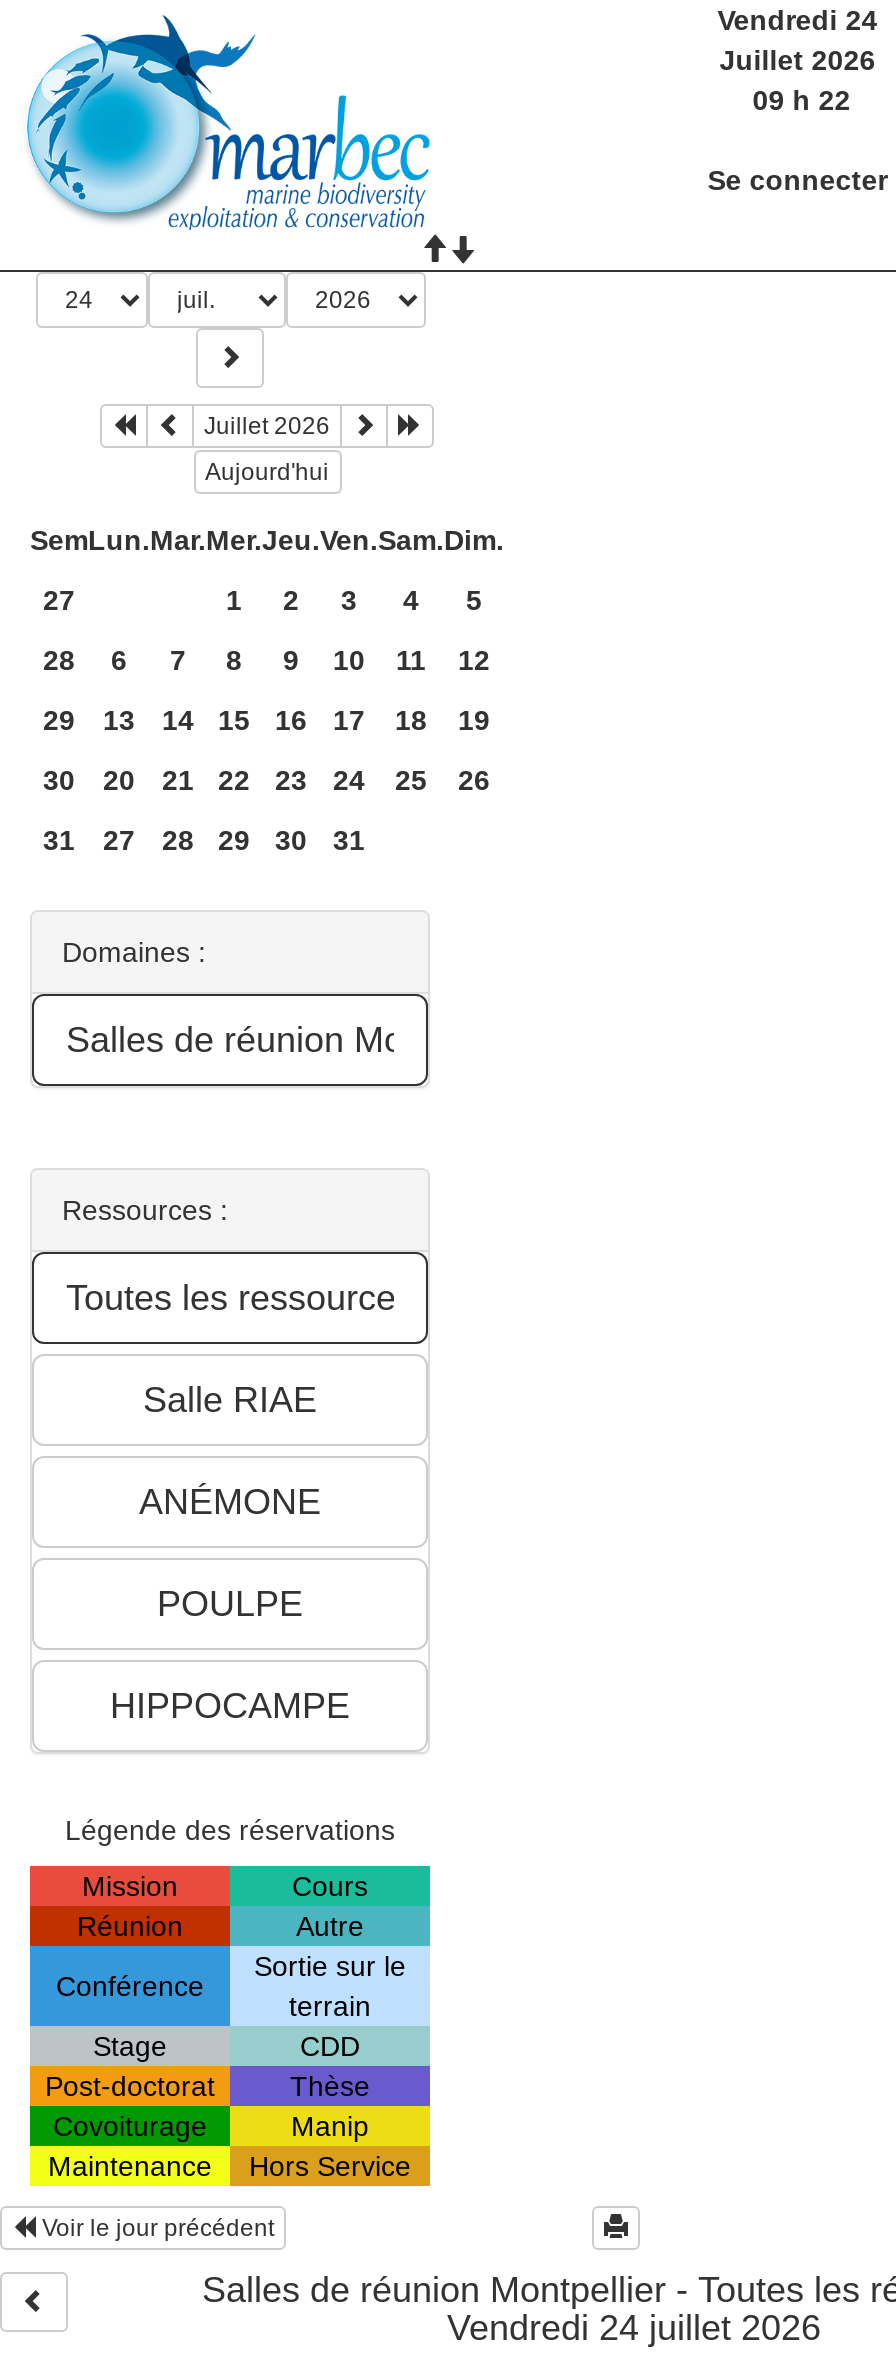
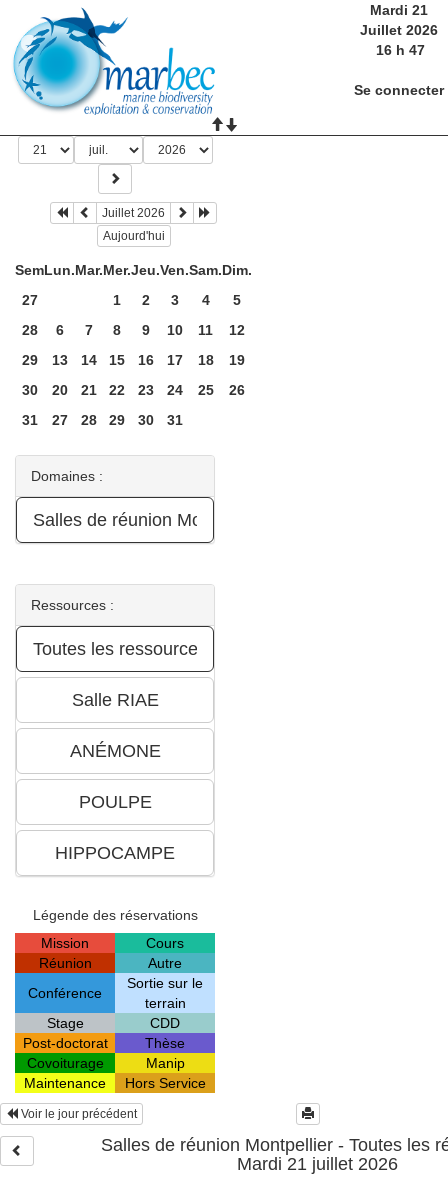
- Vendredi 24
+ Mardi 21

- 09 h 22
+ 16 h 47

- Vendredi 24 juillet 2026
+ Mardi 21 juillet 2026
